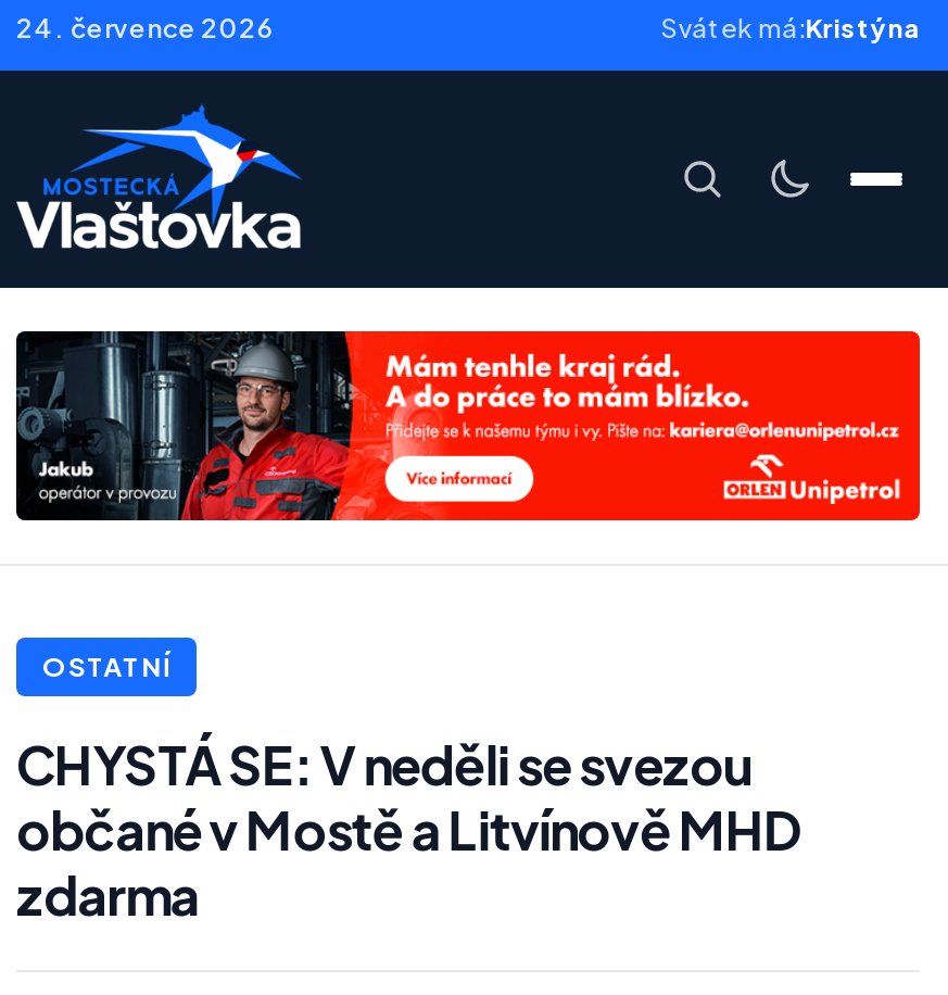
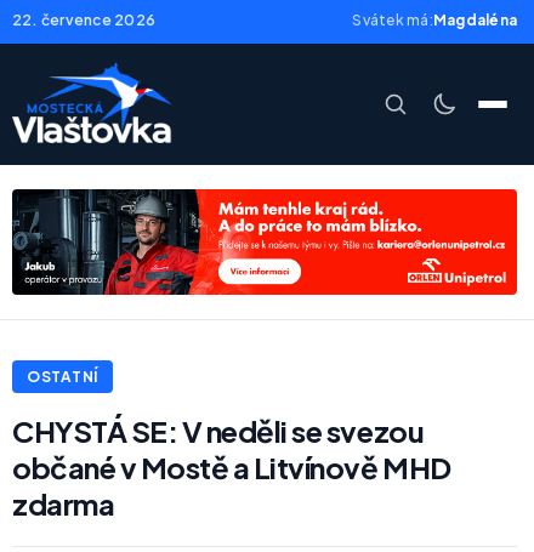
- 24. července 2026
+ 22. července 2026

- Svátek má: Kristýna
+ Svátek má: Magdaléna
